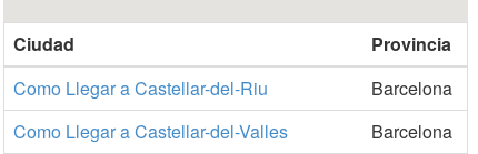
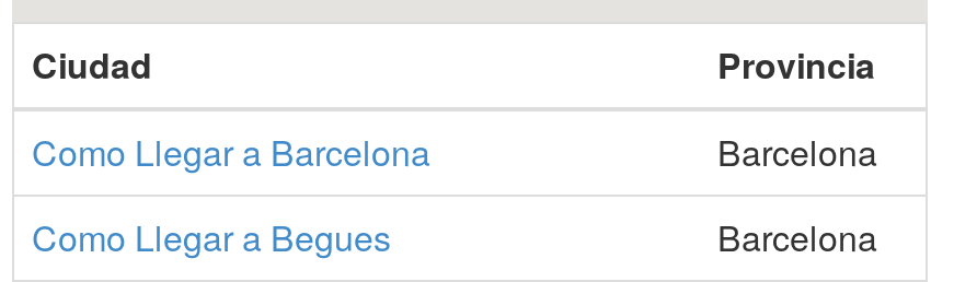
- Como Llegar a Castellar-del-Riu
+ Como Llegar a Barcelona

- Como Llegar a Castellar-del-Valles
+ Como Llegar a Begues
